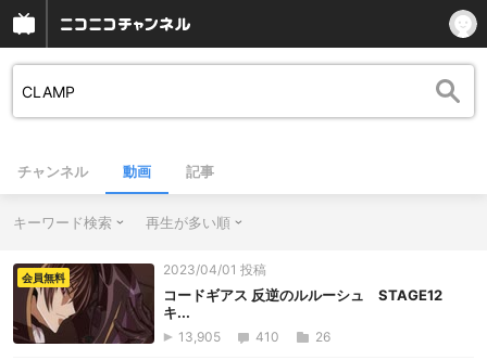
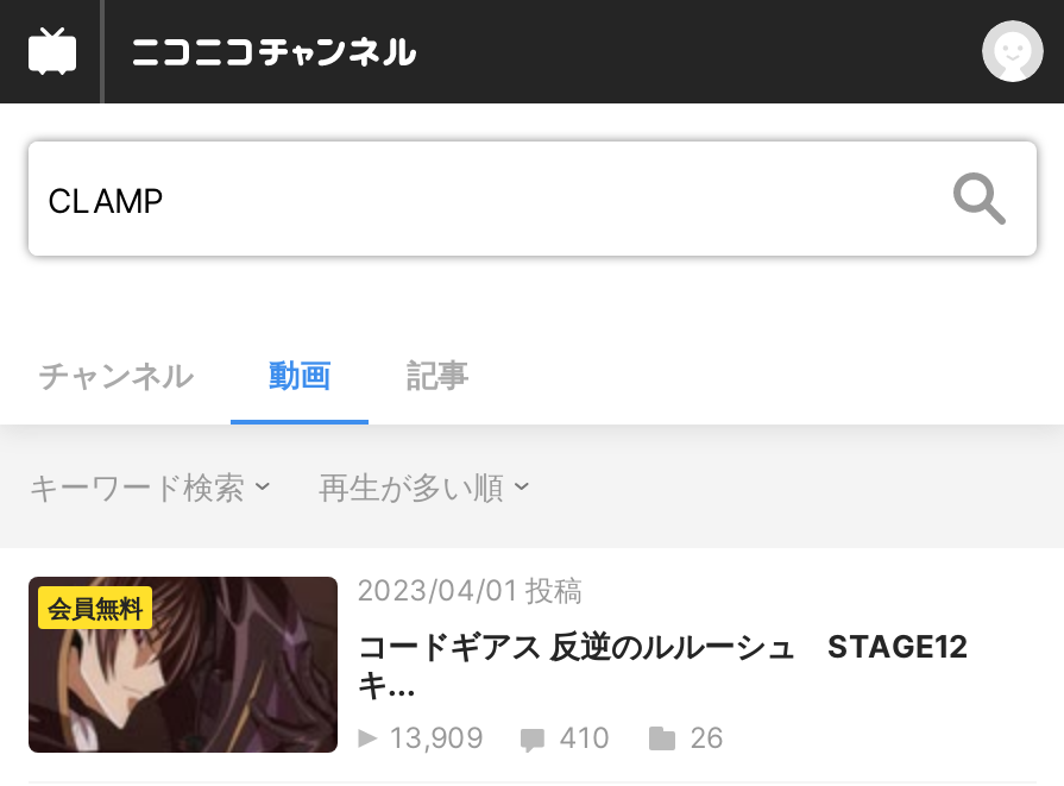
- 13,905
+ 13,909
